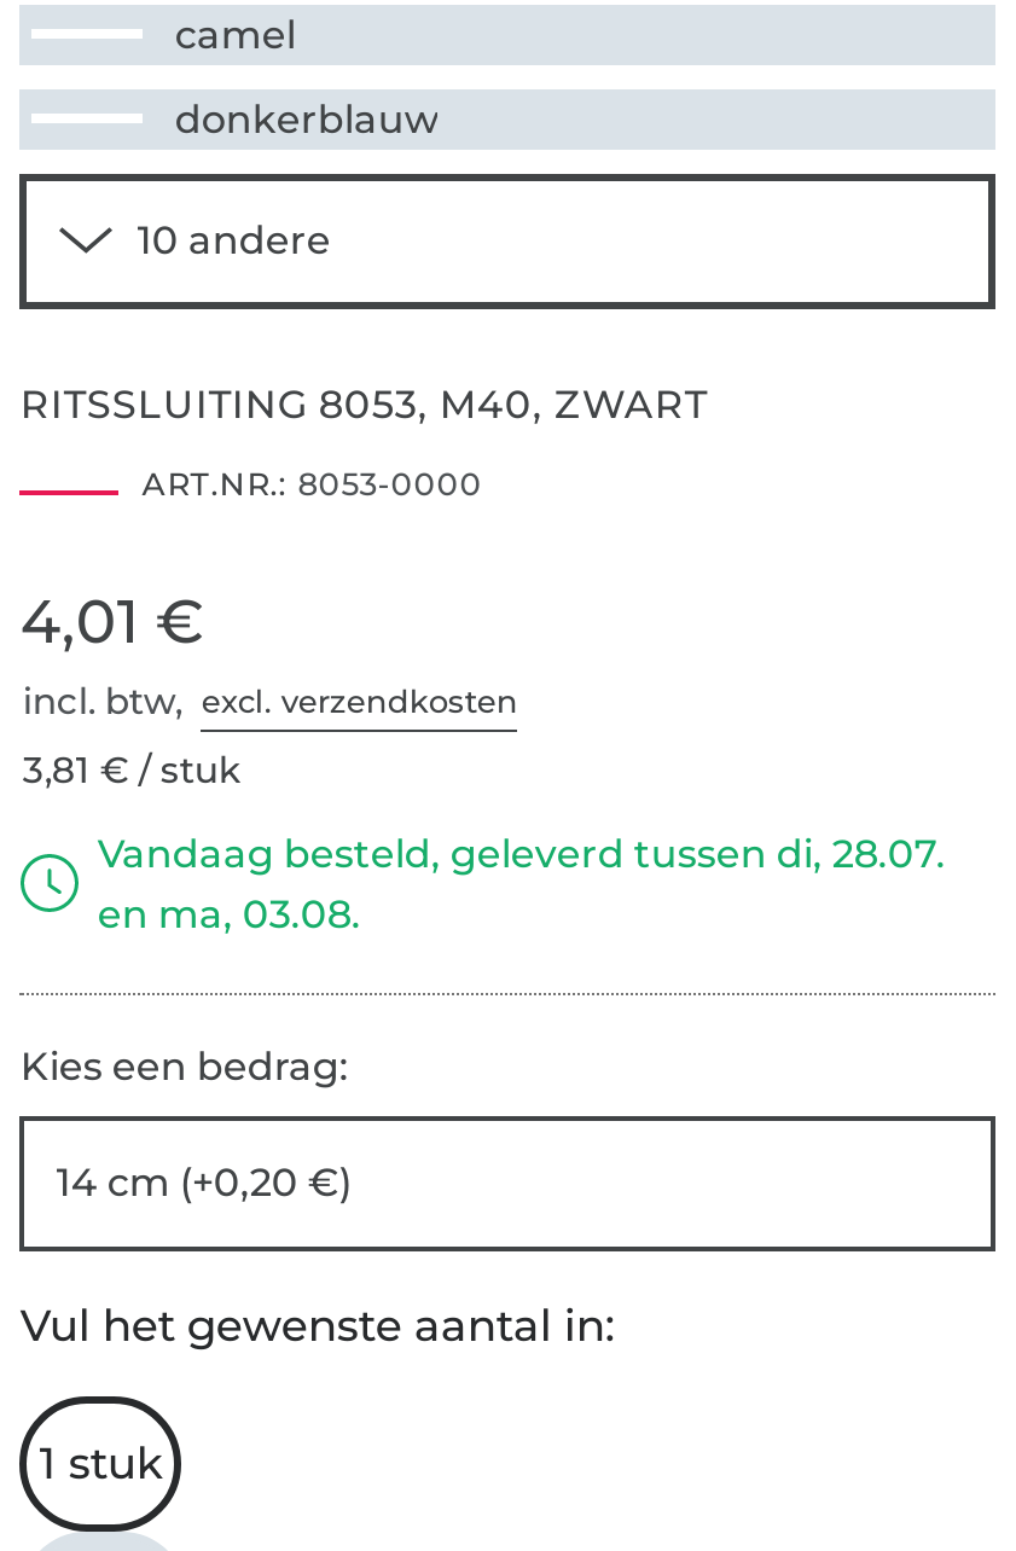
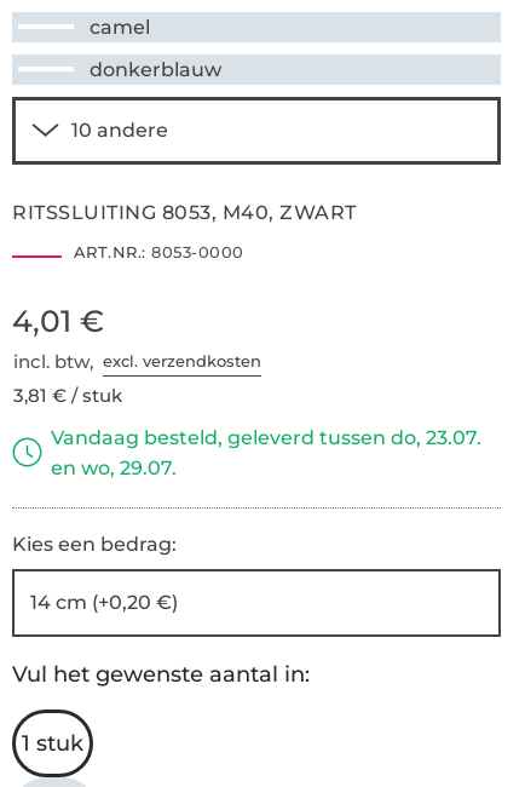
- Vandaag besteld, geleverd tussen di, 28.07.
+ Vandaag besteld, geleverd tussen do, 23.07.

- en ma, 03.08.
+ en wo, 29.07.
